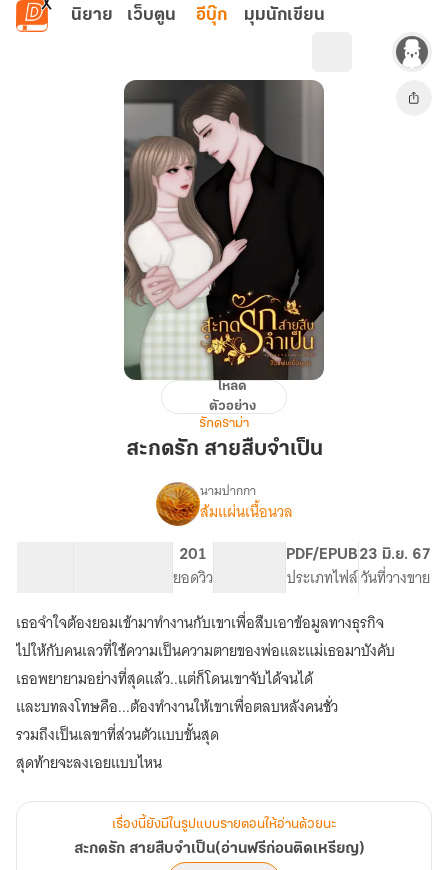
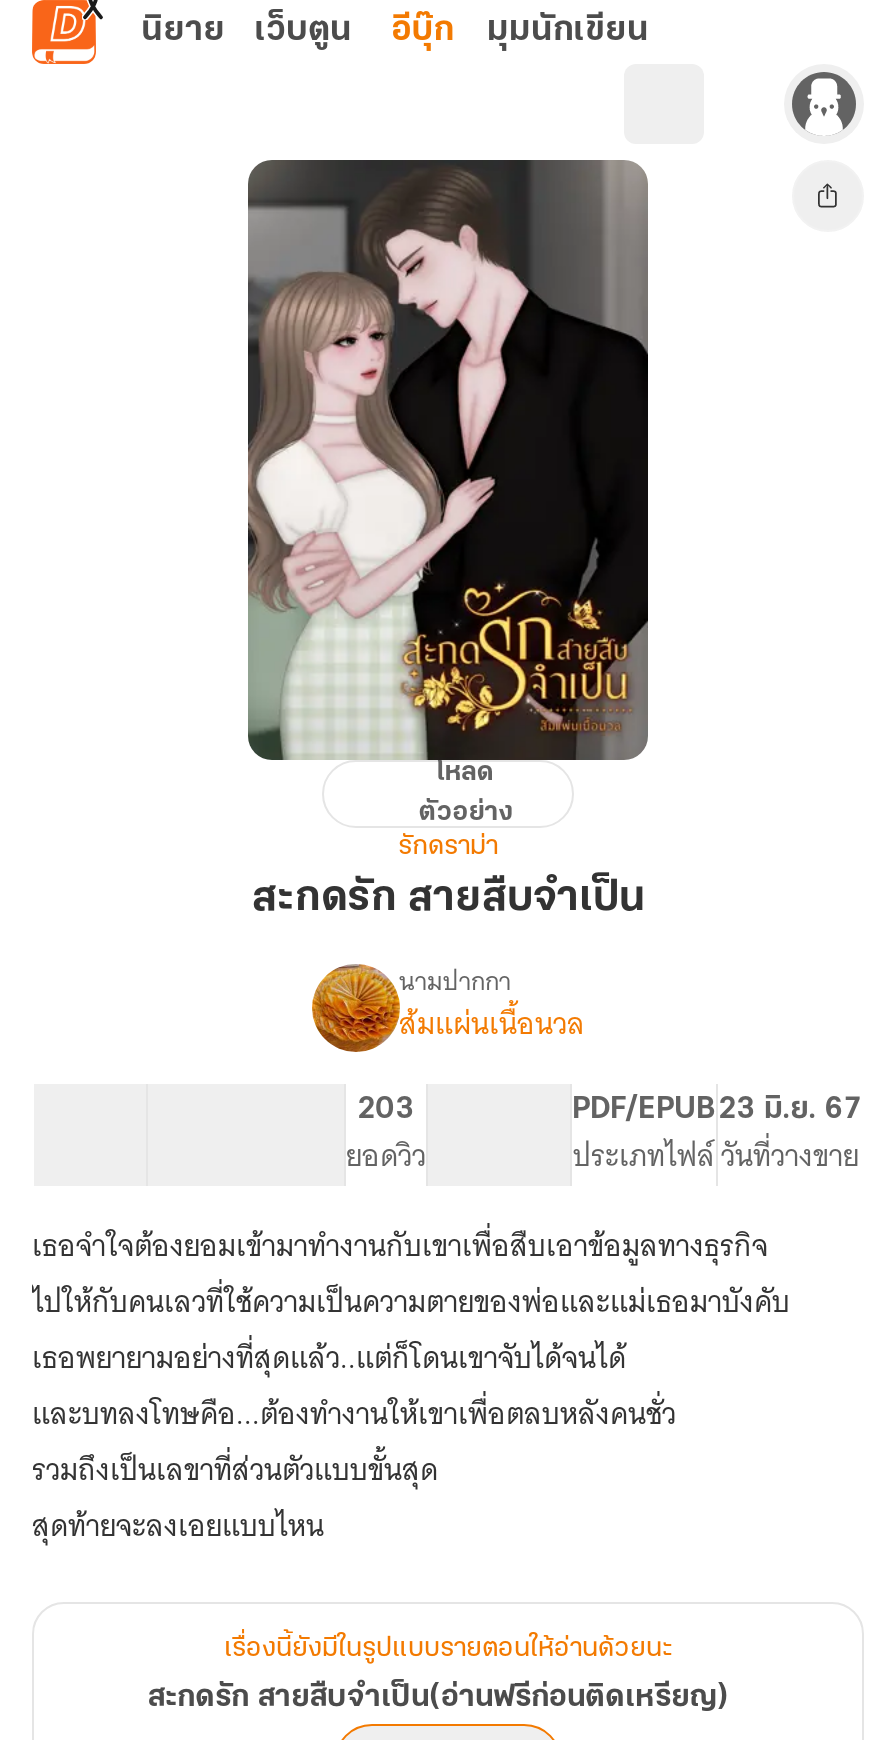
- 201
+ 203
